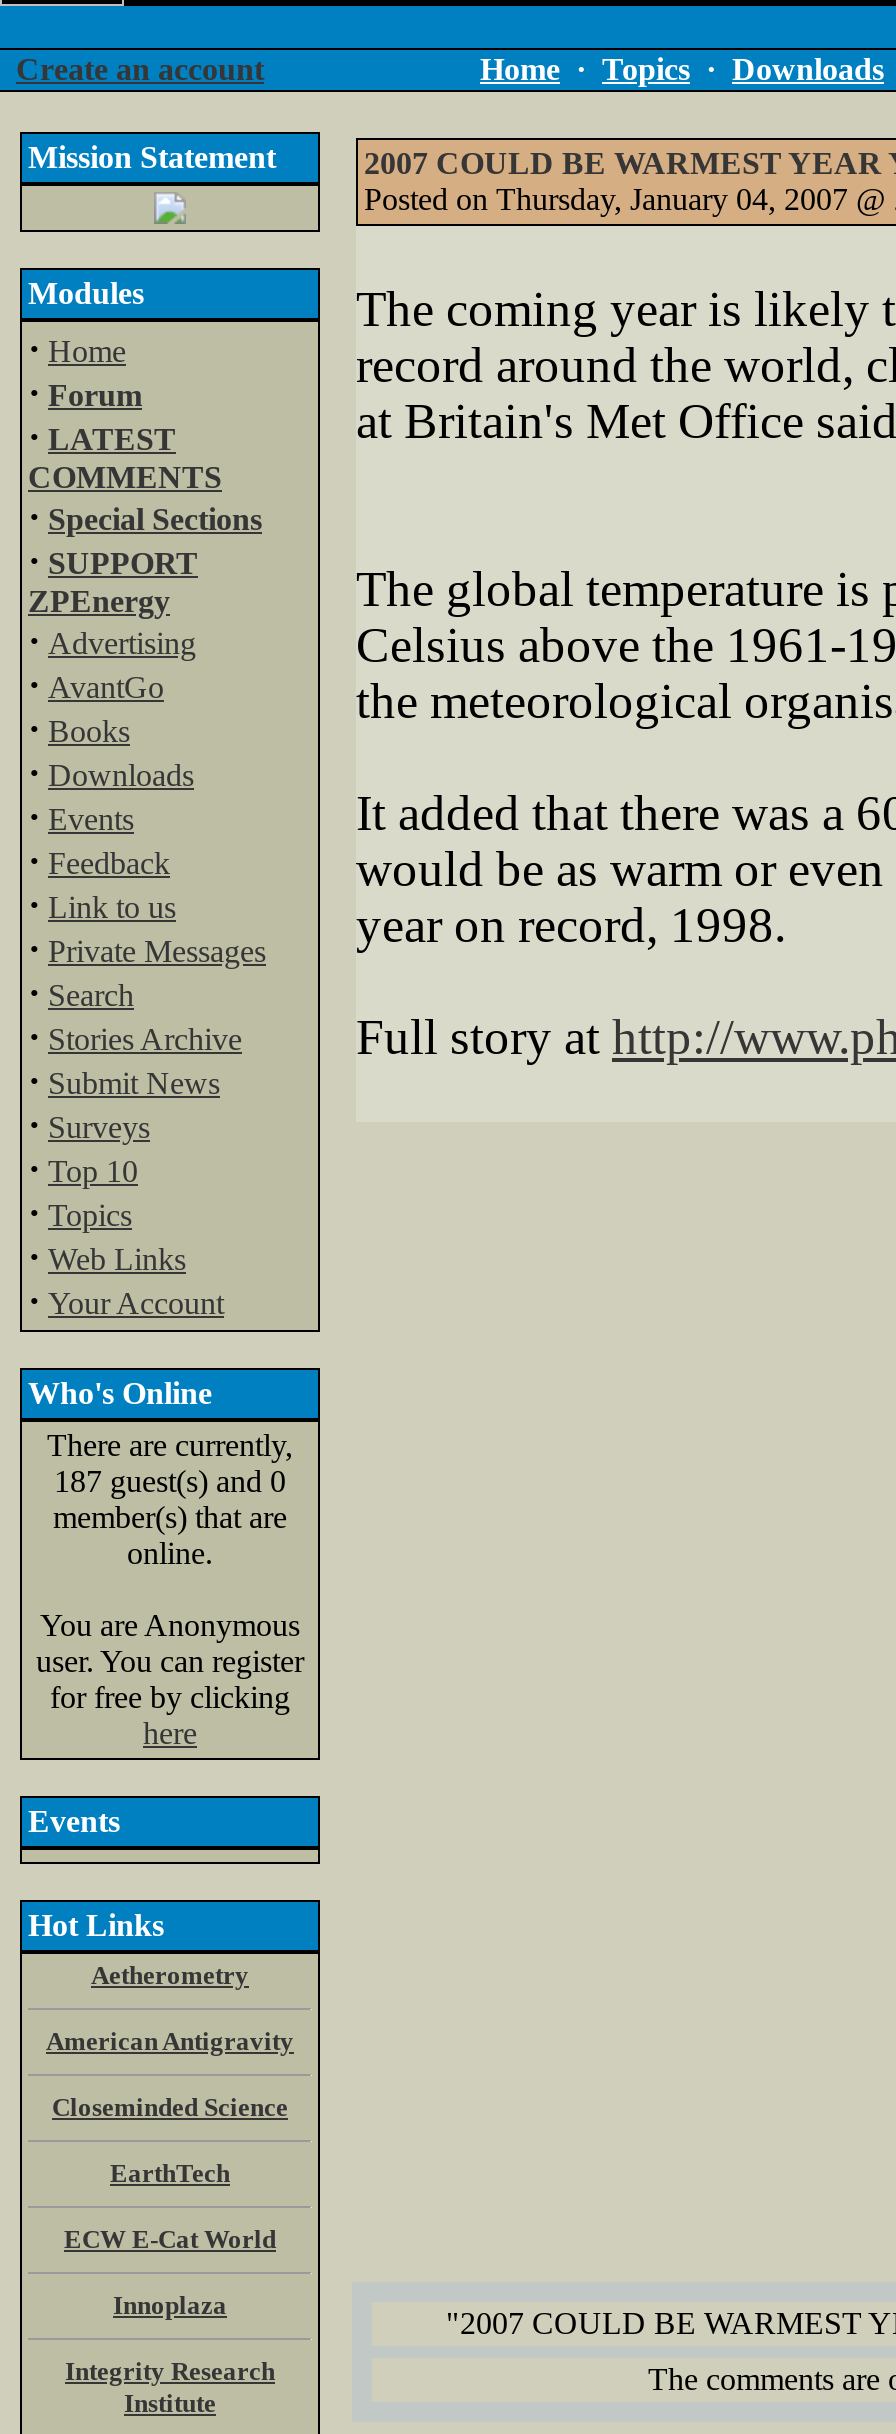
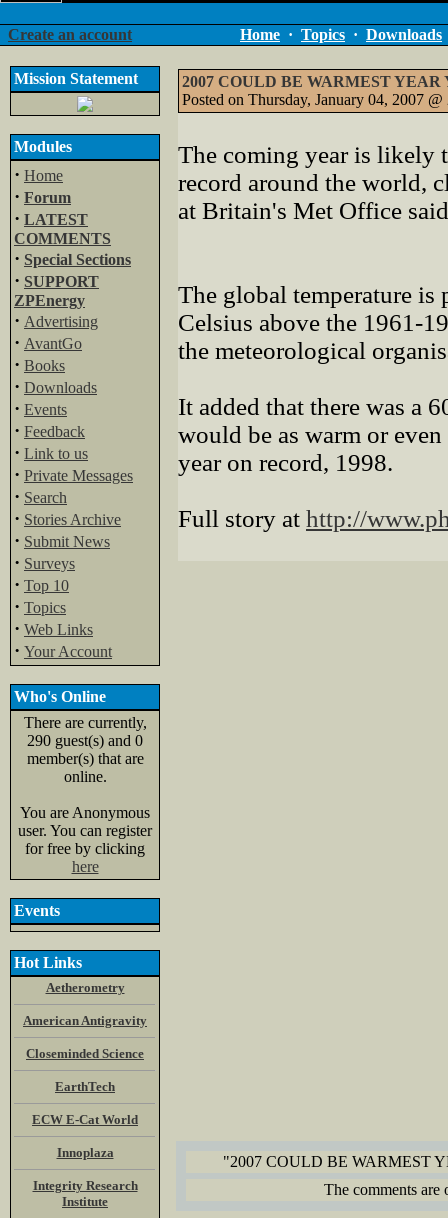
- 187 guest(s) and 0
+ 290 guest(s) and 0
